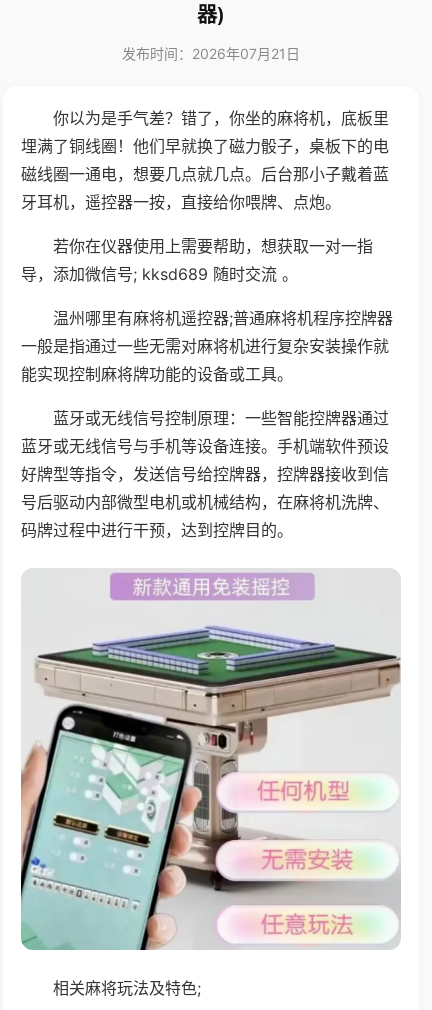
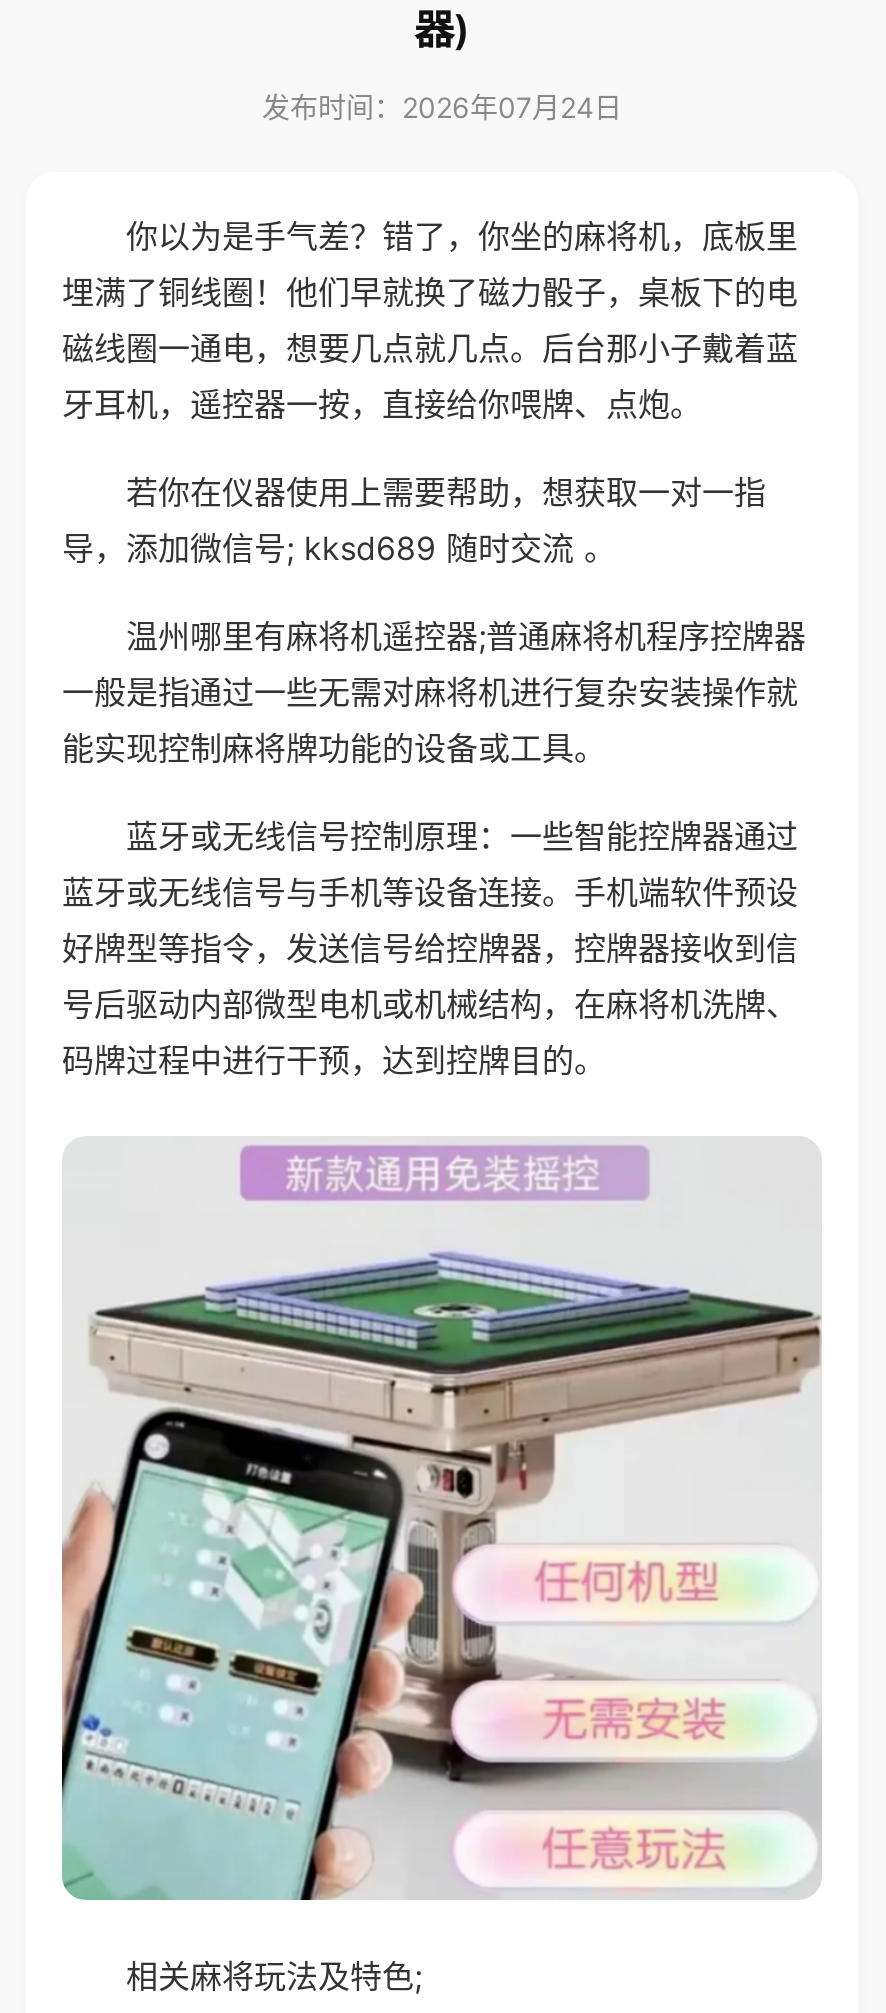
- 发布时间：2026年07月21日
+ 发布时间：2026年07月24日
